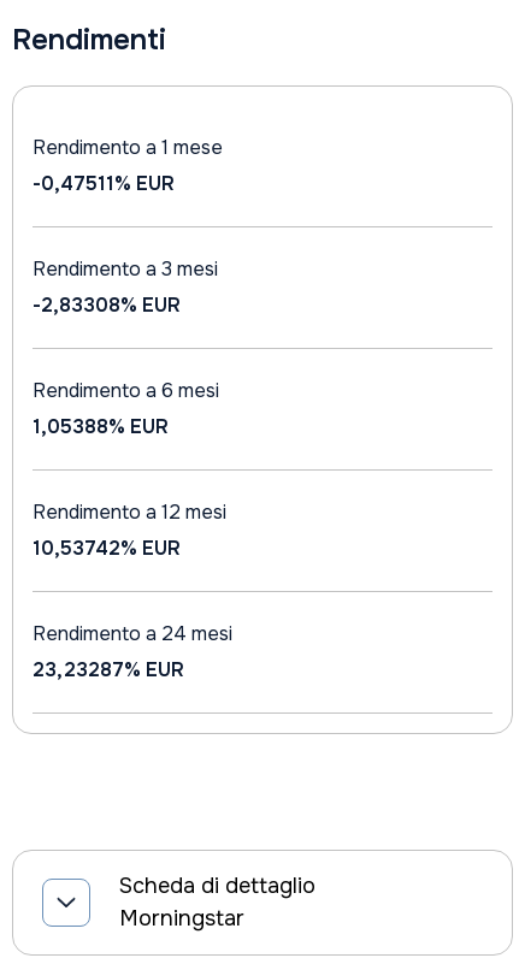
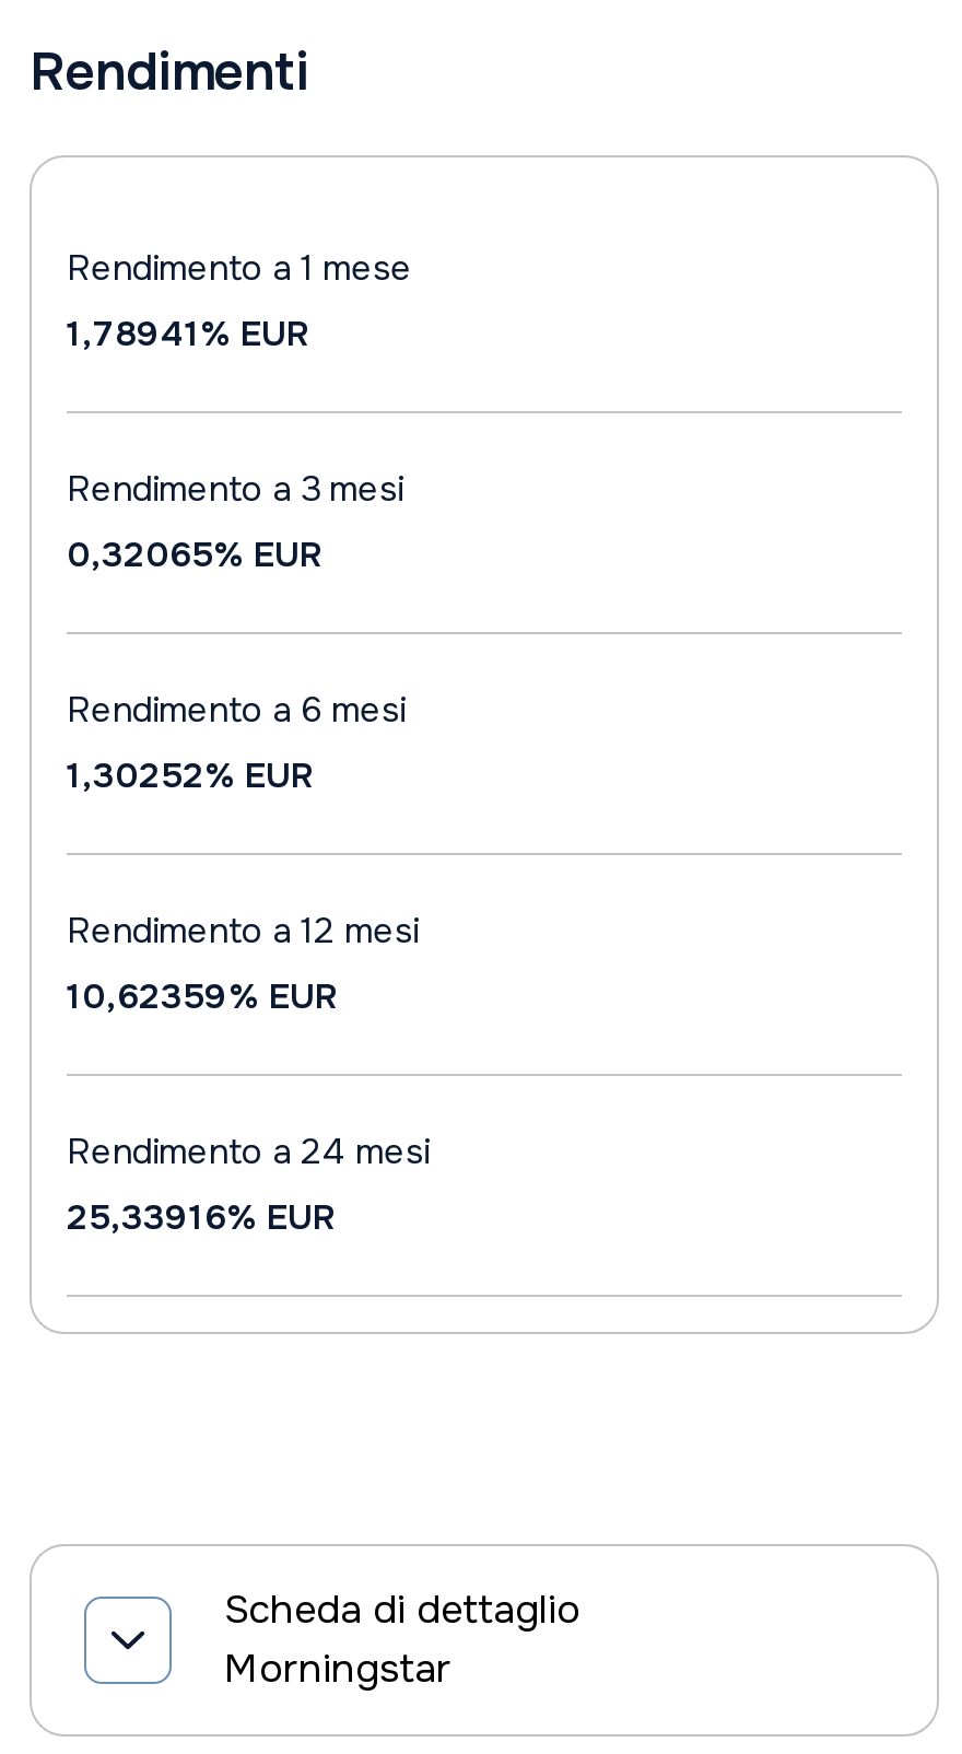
- -0,47511% EUR
+ 1,78941% EUR

- -2,83308% EUR
+ 0,32065% EUR

- 1,05388% EUR
+ 1,30252% EUR

- 10,53742% EUR
+ 10,62359% EUR

- 23,23287% EUR
+ 25,33916% EUR
